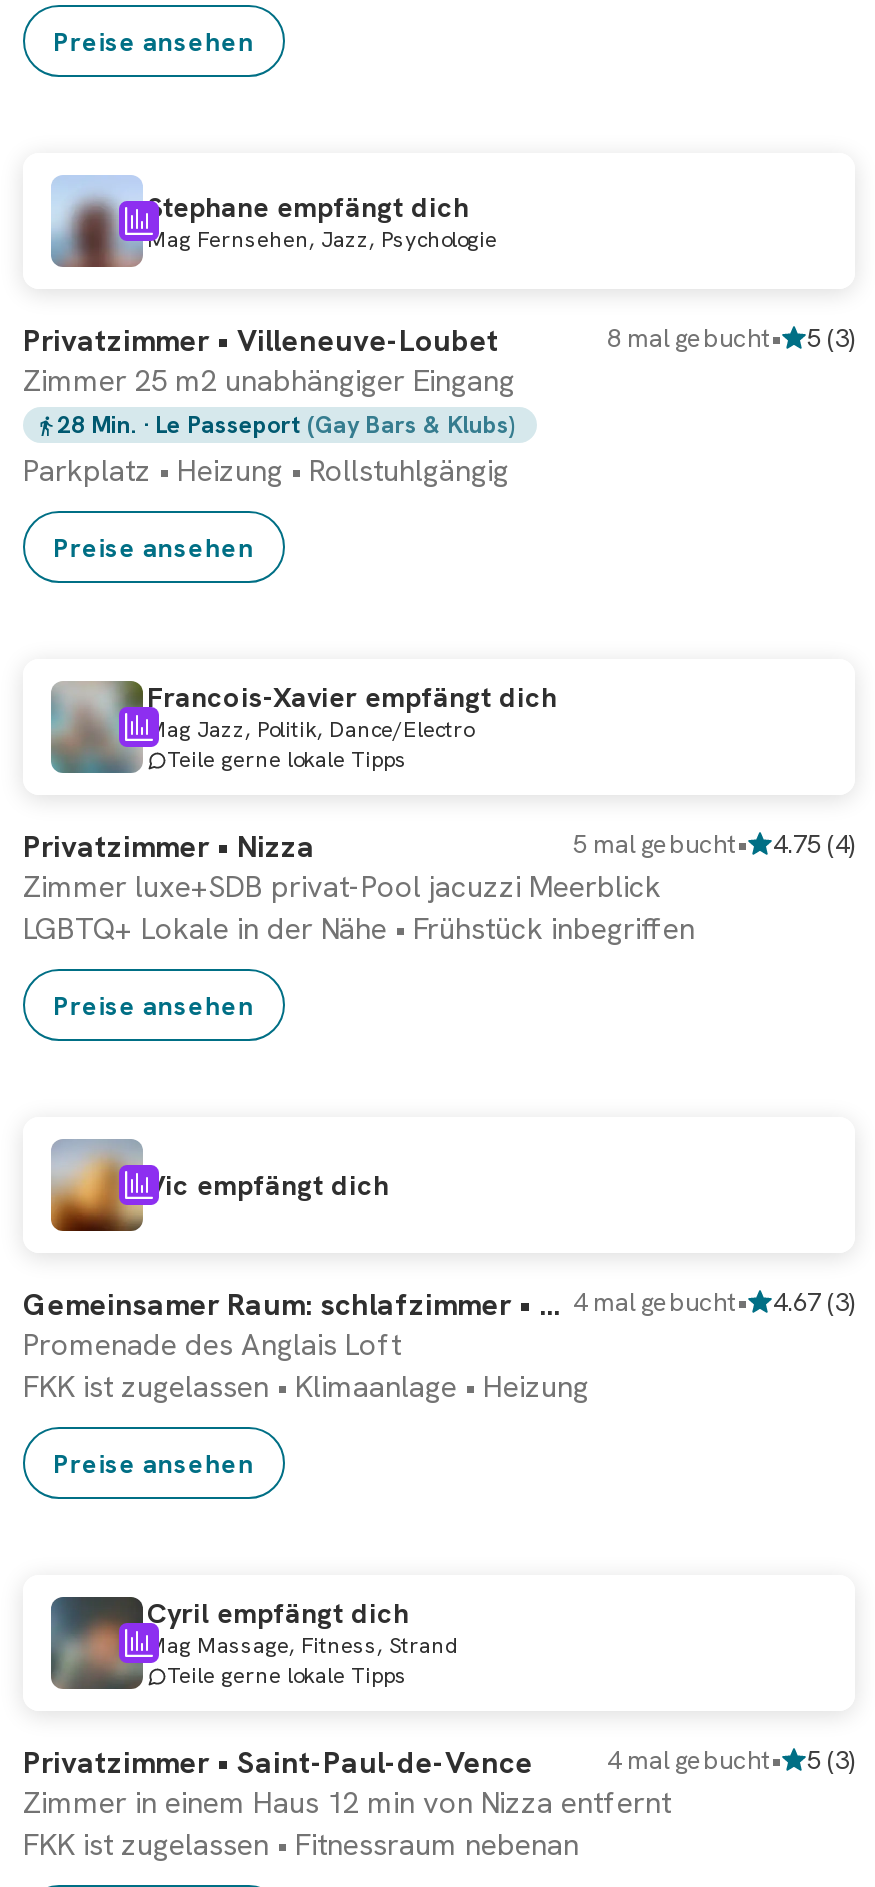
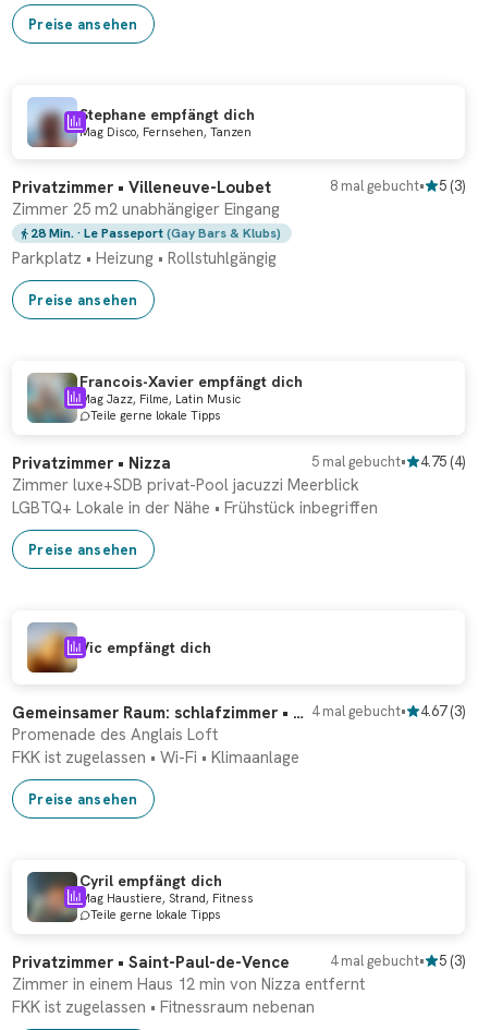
- Mag Fernsehen, Jazz, Psychologie
+ Mag Disco, Fernsehen, Tanzen

- Mag Jazz, Politik, Dance/Electro
+ Mag Jazz, Filme, Latin Music

- FKK ist zugelassen • Klimaanlage • Heizung
+ FKK ist zugelassen • Wi-Fi • Klimaanlage

- Mag Massage, Fitness, Strand
+ Mag Haustiere, Strand, Fitness
